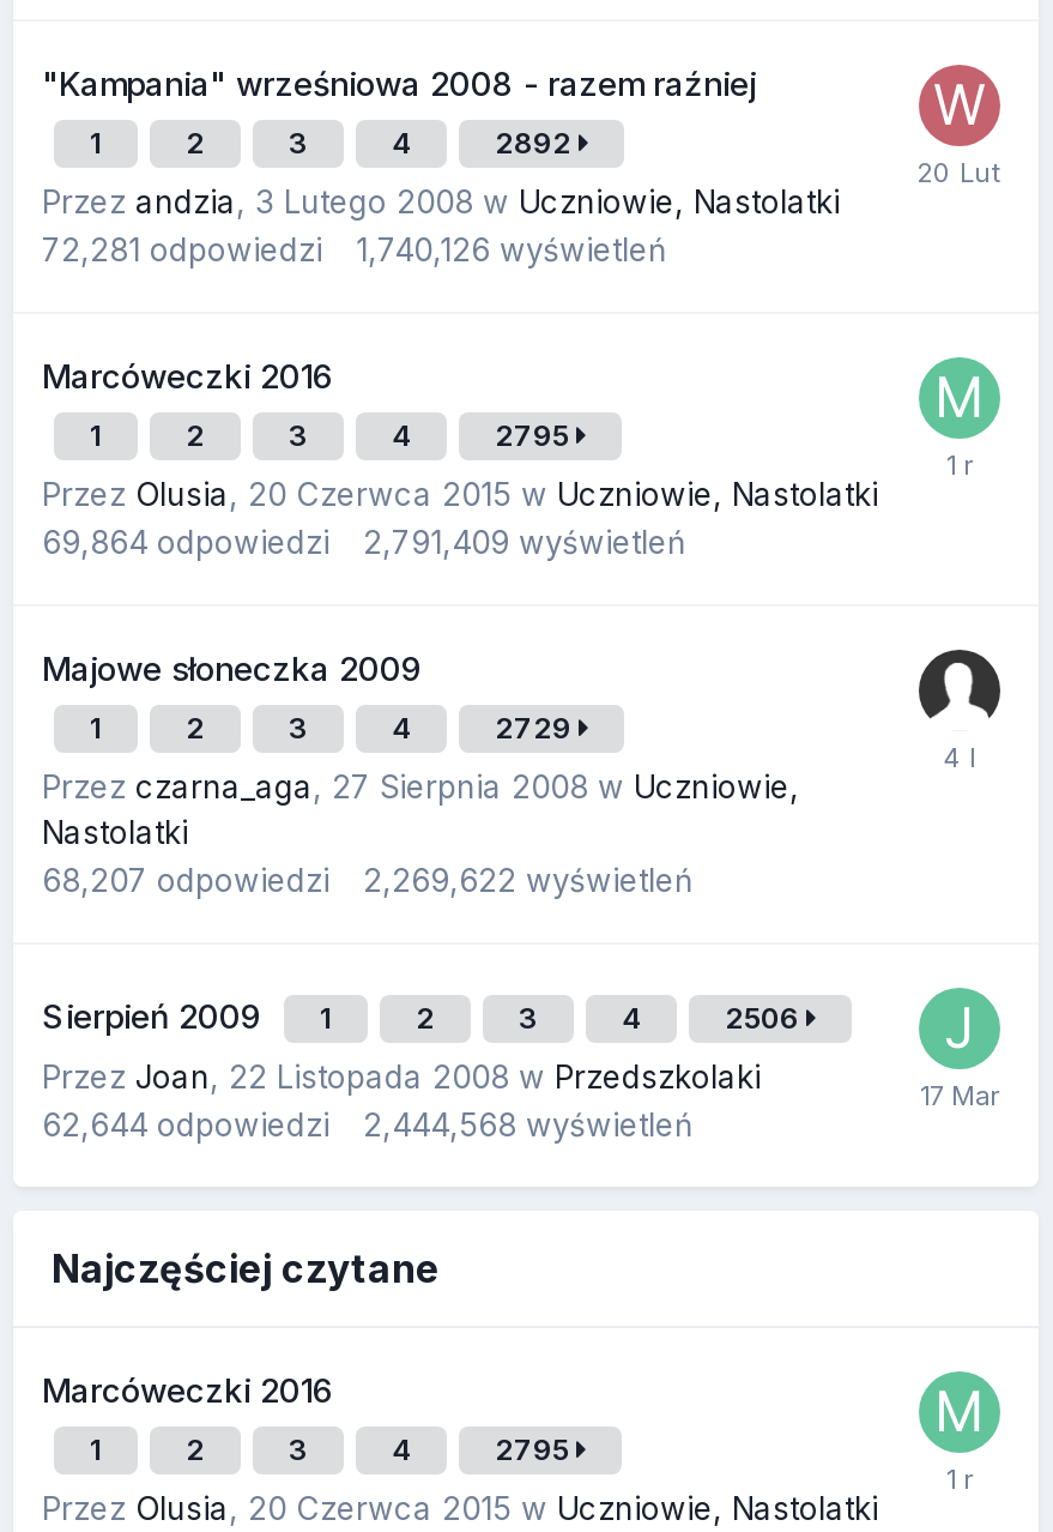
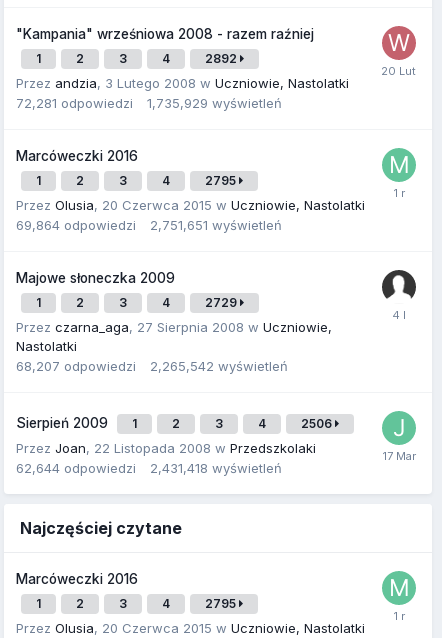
- 72,281 odpowiedzi 1,740,126 wyświetleń
+ 72,281 odpowiedzi 1,735,929 wyświetleń

- 69,864 odpowiedzi 2,791,409 wyświetleń
+ 69,864 odpowiedzi 2,751,651 wyświetleń

- 68,207 odpowiedzi 2,269,622 wyświetleń
+ 68,207 odpowiedzi 2,265,542 wyświetleń

- 62,644 odpowiedzi 2,444,568 wyświetleń
+ 62,644 odpowiedzi 2,431,418 wyświetleń
